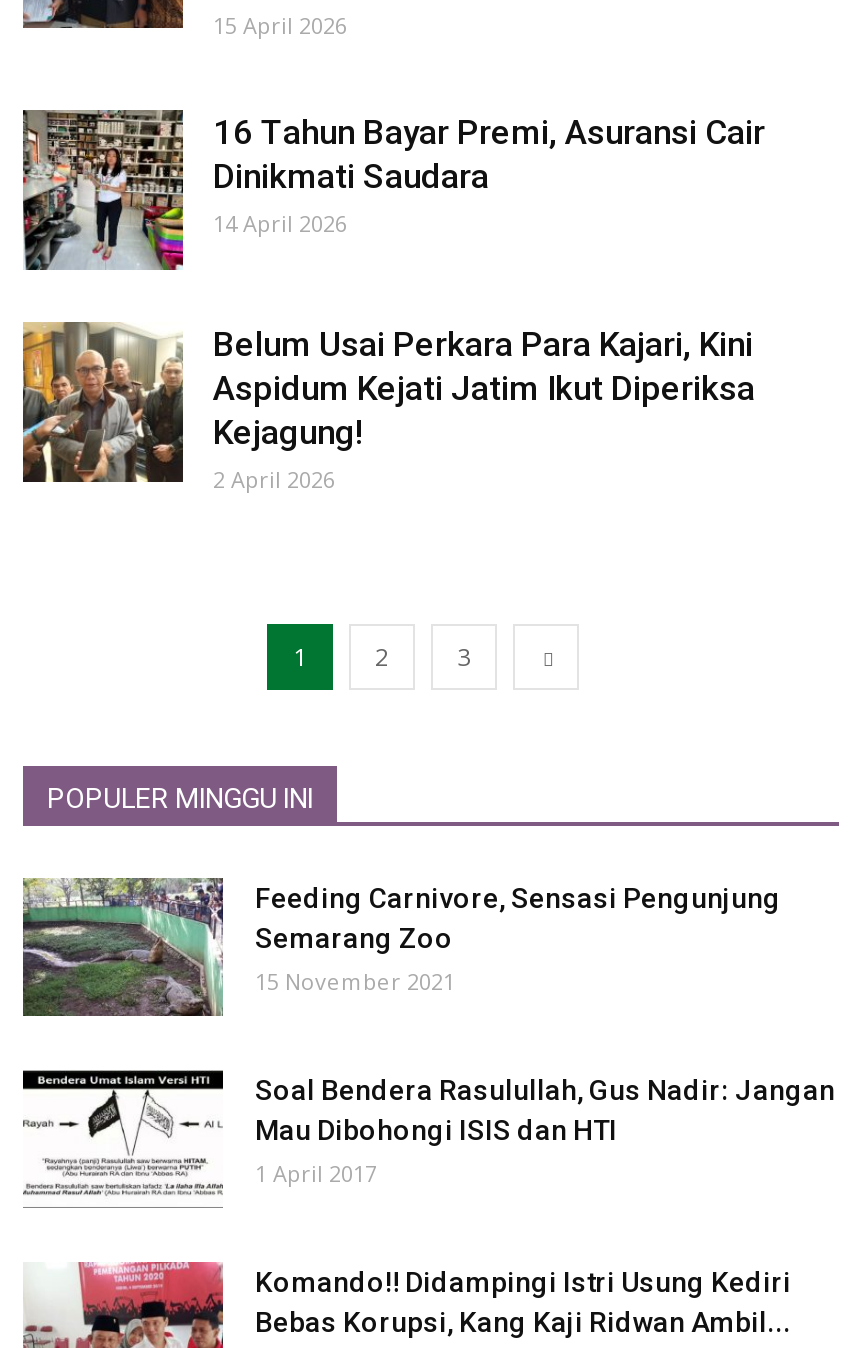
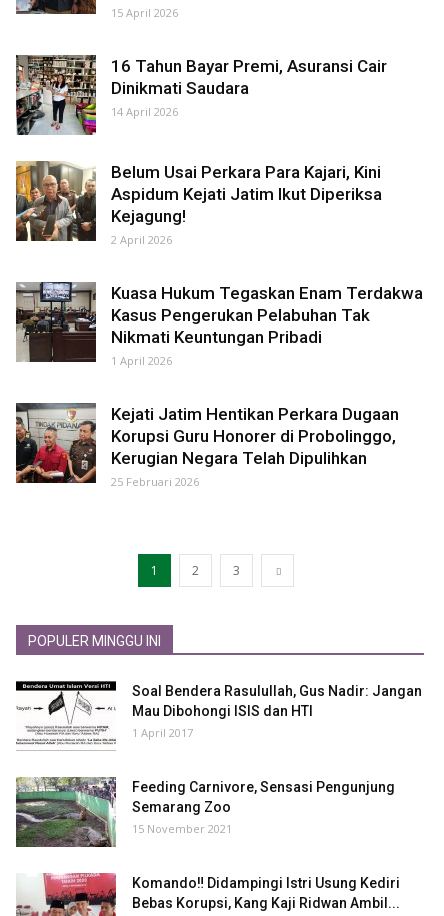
+ [image]
+ Kuasa Hukum Tegaskan Enam Terdakwa
+ Kasus Pengerukan Pelabuhan Tak
+ Nikmati Keuntungan Pribadi
+ 1 April 2026
+ Kejati Jatim Hentikan Perkara Dugaan
+ Korupsi Guru Honorer di Probolinggo,
+ Kerugian Negara Telah Dipulihkan
+ 25 Februari 2026

+ [image]

moved down: [image] | Feeding Carnivore, Sensasi Pengunjung | Semarang Zoo | 15 November 2021
